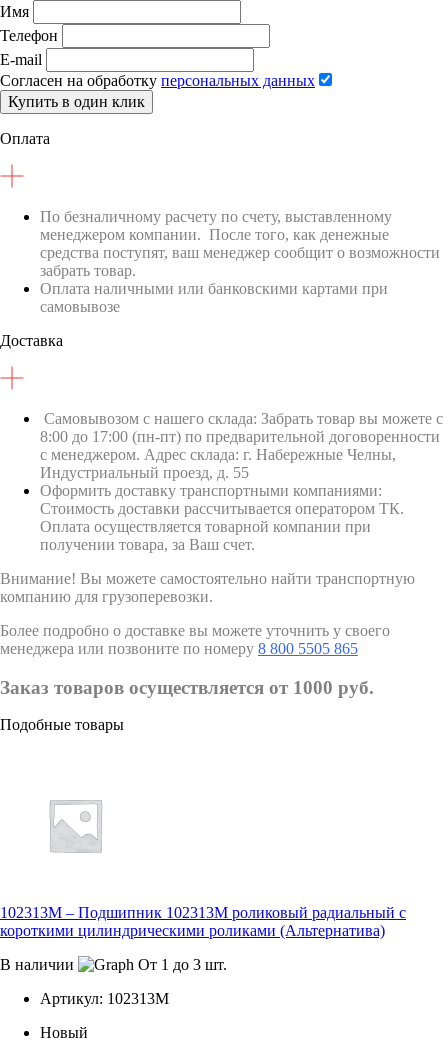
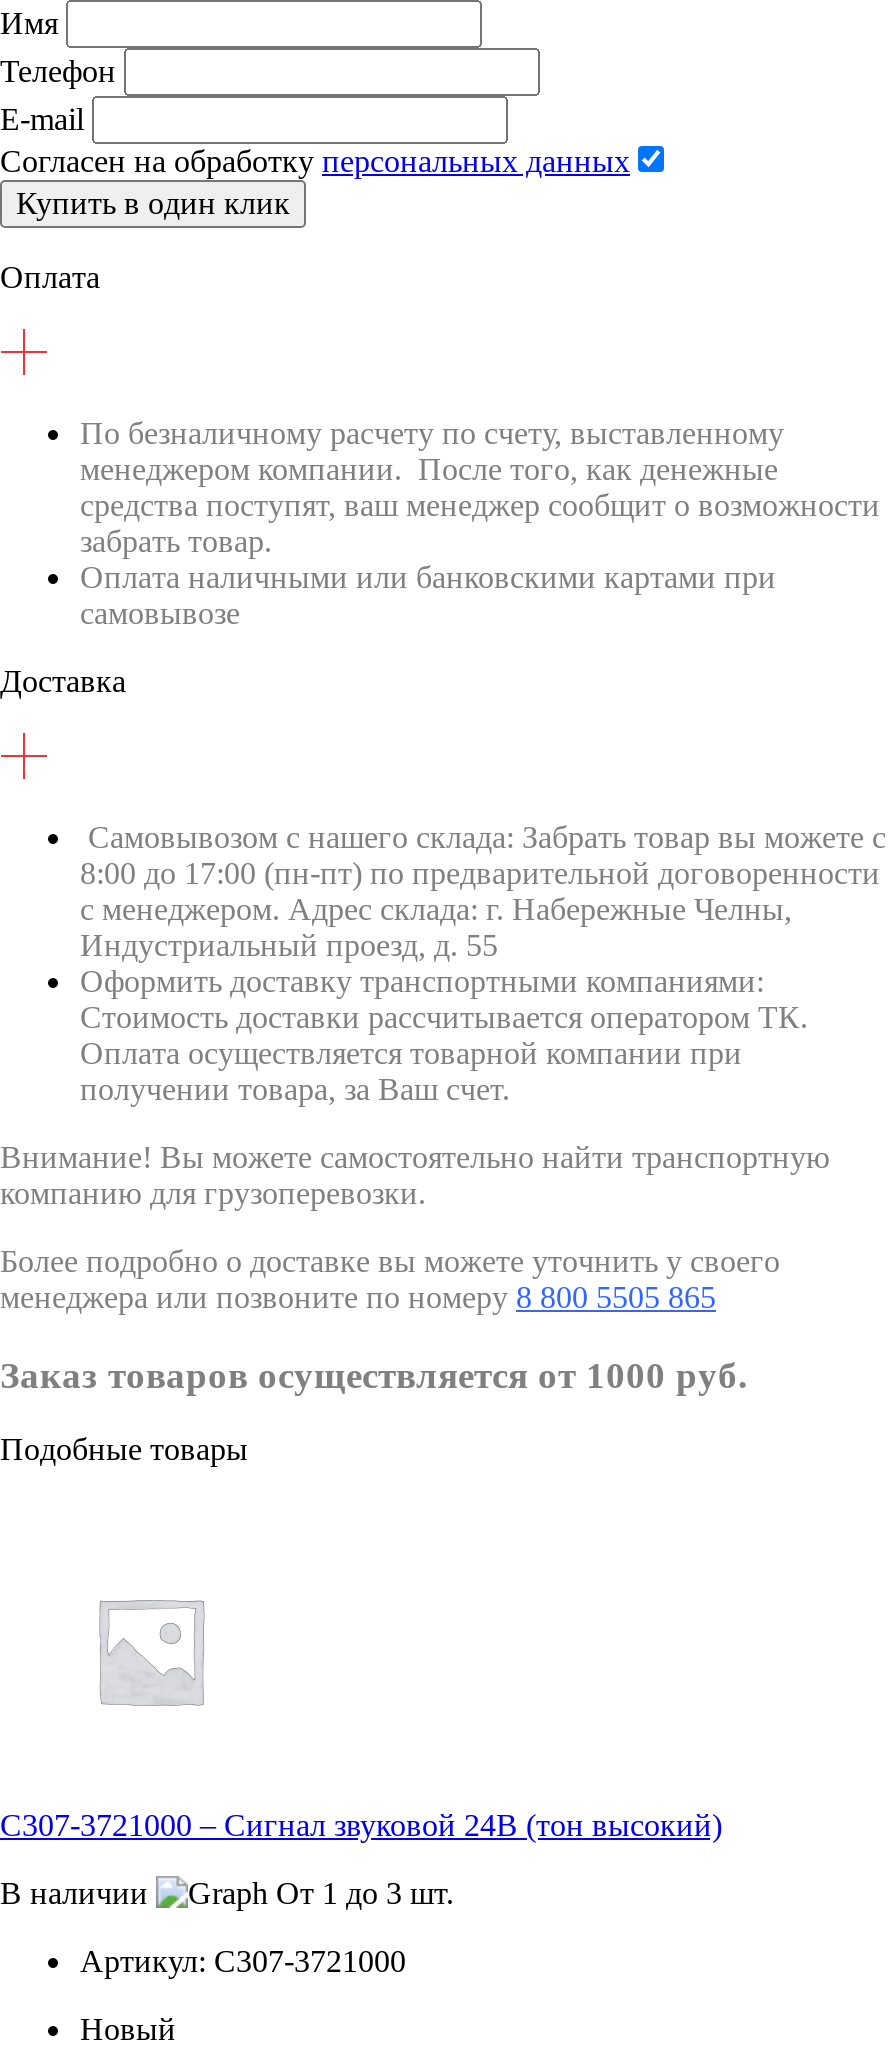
- 102313М – Подшипник 102313М роликовый радиальный с
- короткими цилиндрическими роликами (Альтернатива)
+ С307-3721000 – Сигнал звуковой 24В (тон высокий)

- Артикул: 102313М
+ Артикул: С307-3721000
